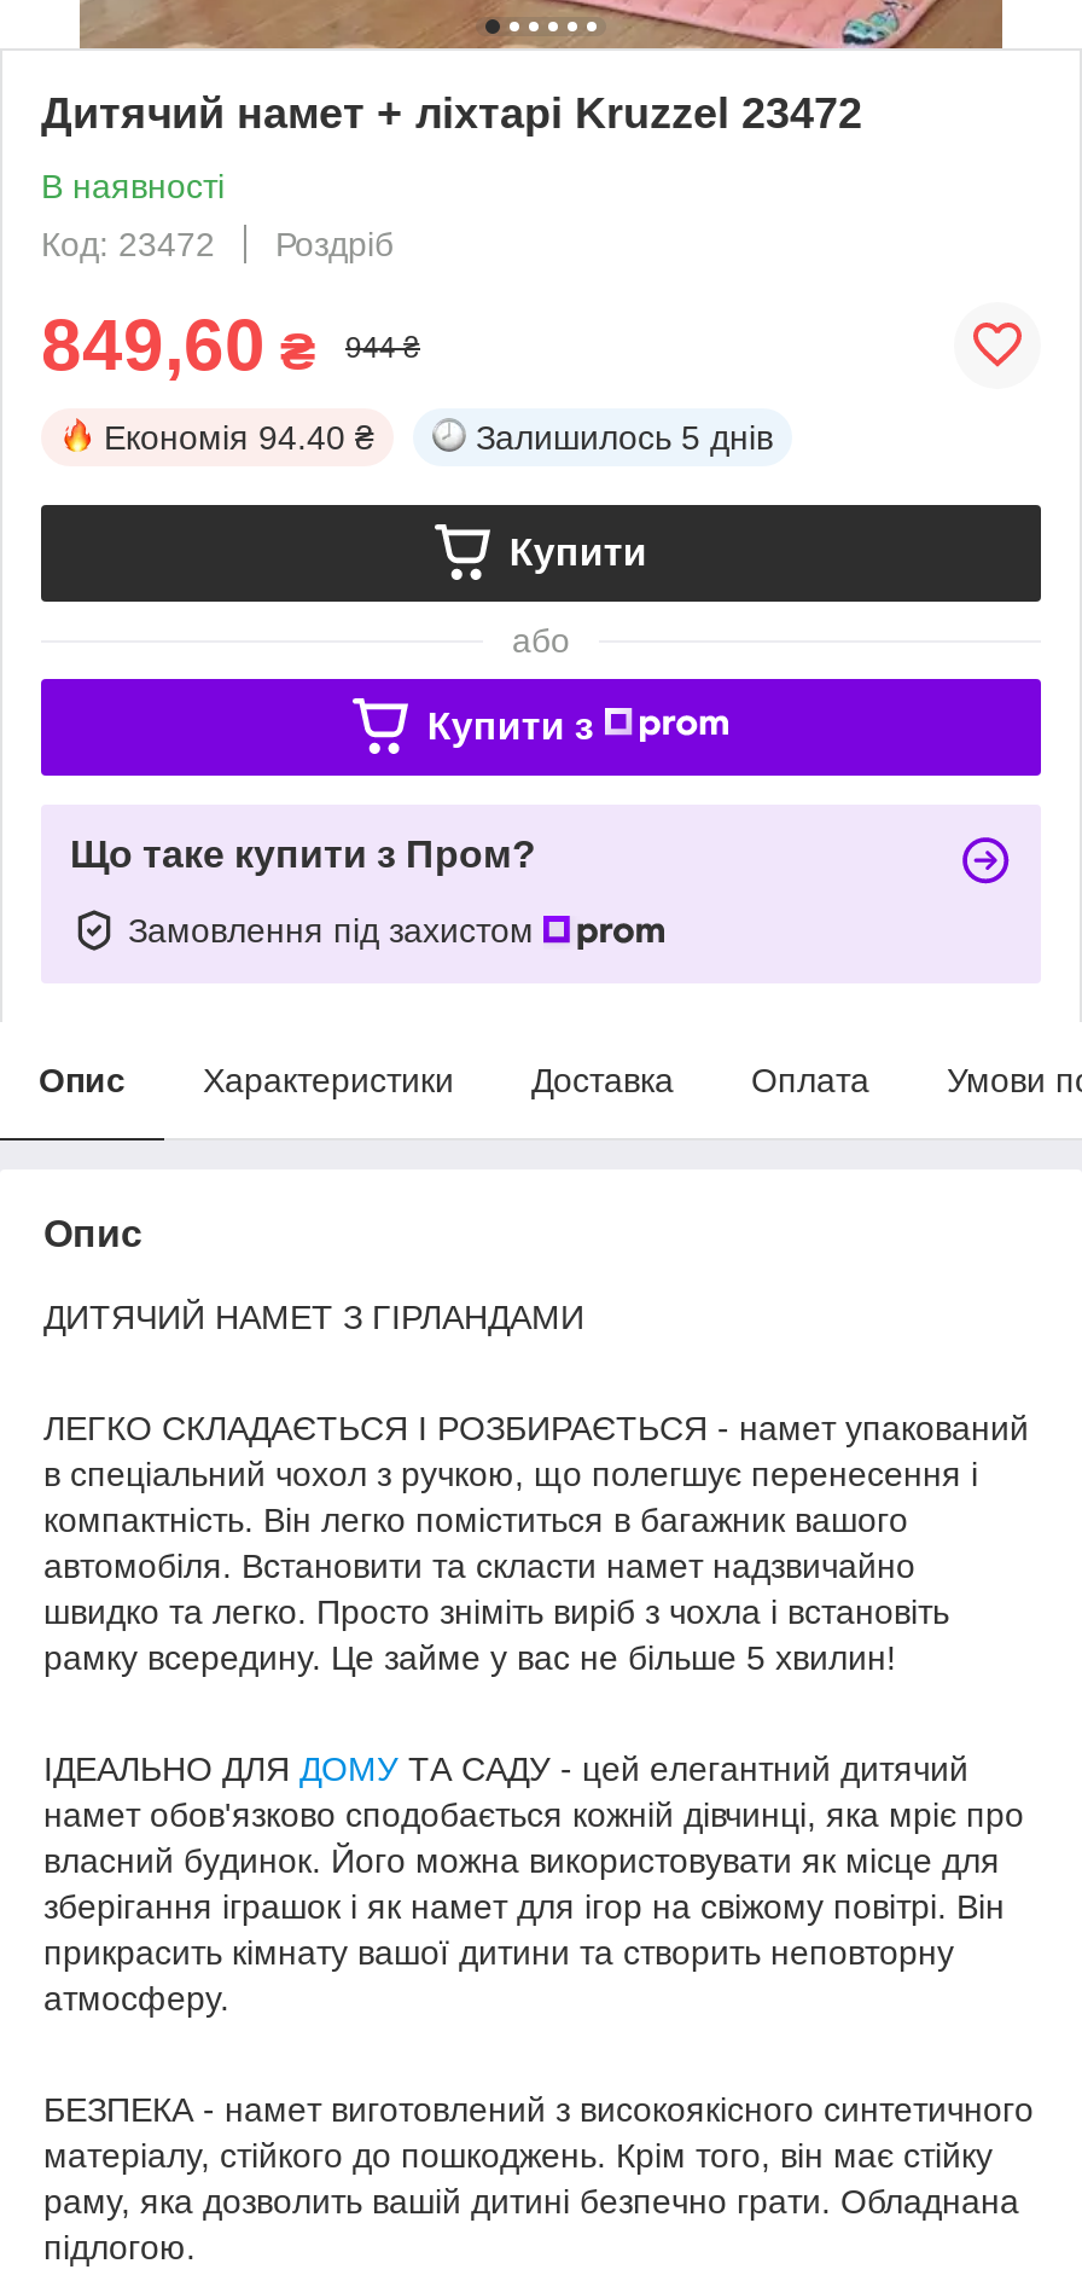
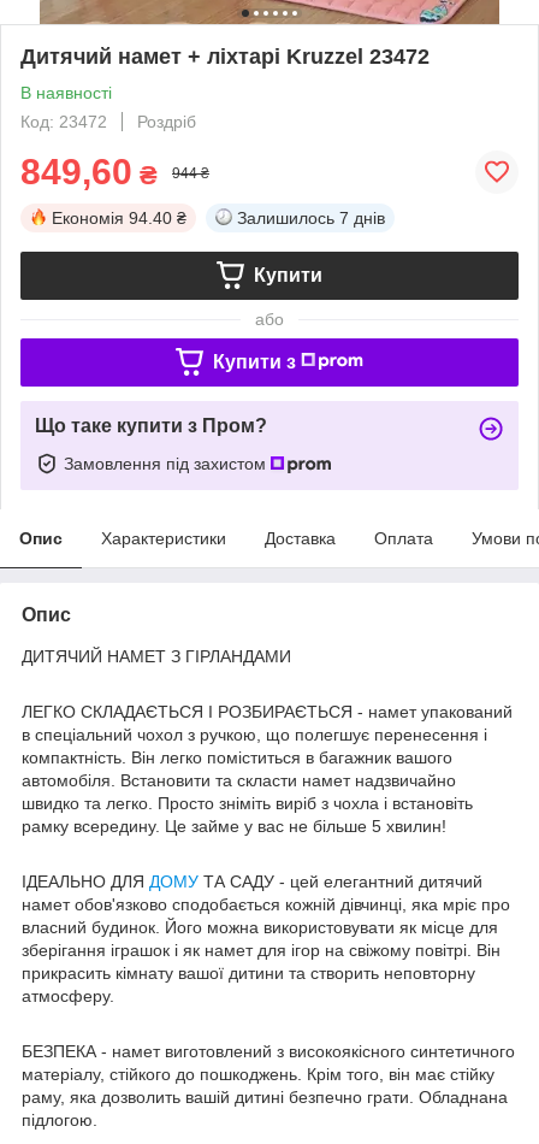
- Залишилось 5 днів
+ Залишилось 7 днів
